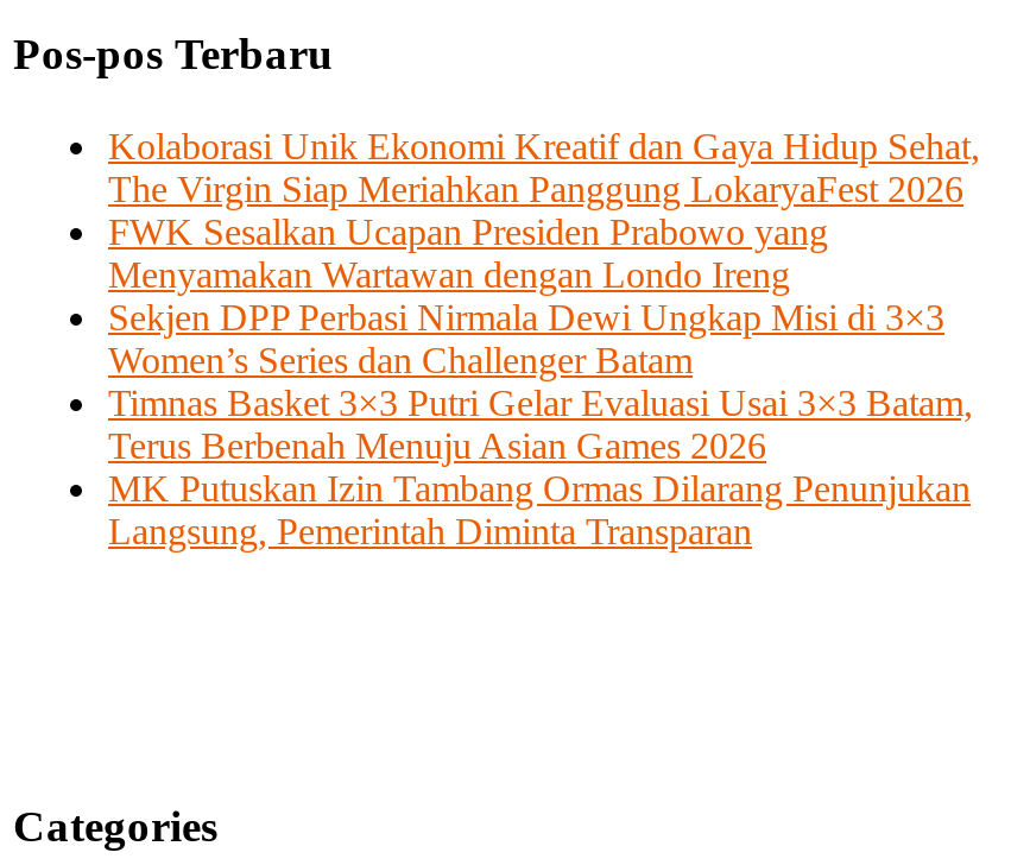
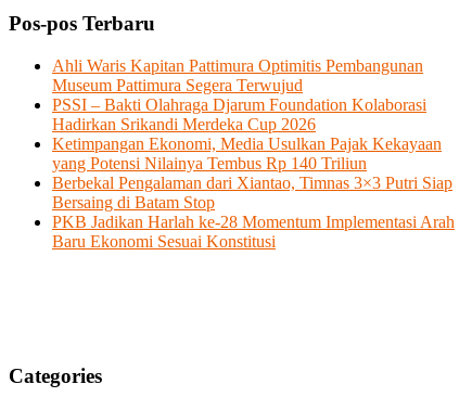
- Kolaborasi Unik Ekonomi Kreatif dan Gaya Hidup Sehat,
- The Virgin Siap Meriahkan Panggung LokaryaFest 2026
- FWK Sesalkan Ucapan Presiden Prabowo yang
- Menyamakan Wartawan dengan Londo Ireng
- Sekjen DPP Perbasi Nirmala Dewi Ungkap Misi di 3×3
- Women’s Series dan Challenger Batam
- Timnas Basket 3×3 Putri Gelar Evaluasi Usai 3×3 Batam,
- Terus Berbenah Menuju Asian Games 2026
- MK Putuskan Izin Tambang Ormas Dilarang Penunjukan
- Langsung, Pemerintah Diminta Transparan
+ Ahli Waris Kapitan Pattimura Optimitis Pembangunan
+ Museum Pattimura Segera Terwujud
+ PSSI – Bakti Olahraga Djarum Foundation Kolaborasi
+ Hadirkan Srikandi Merdeka Cup 2026
+ Ketimpangan Ekonomi, Media Usulkan Pajak Kekayaan
+ yang Potensi Nilainya Tembus Rp 140 Triliun
+ Berbekal Pengalaman dari Xiantao, Timnas 3×3 Putri Siap
+ Bersaing di Batam Stop
+ PKB Jadikan Harlah ke-28 Momentum Implementasi Arah
+ Baru Ekonomi Sesuai Konstitusi
